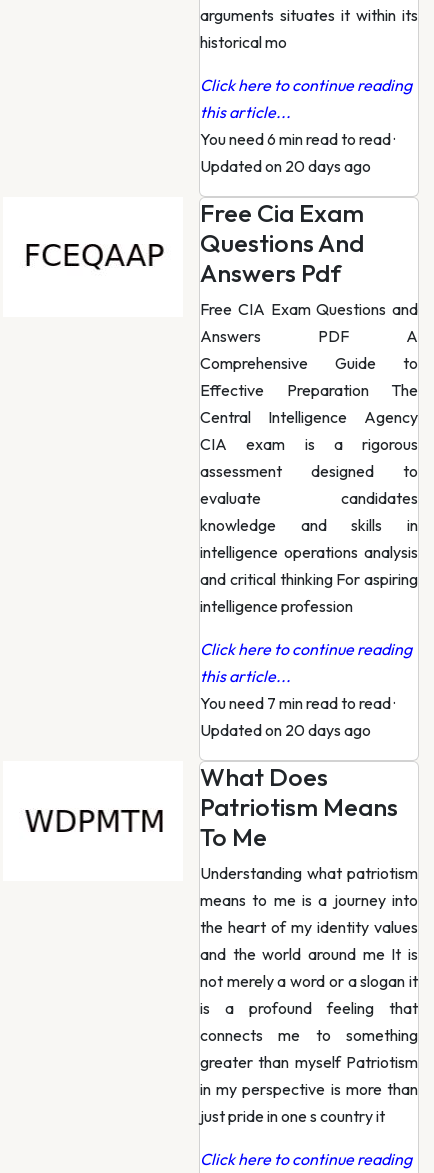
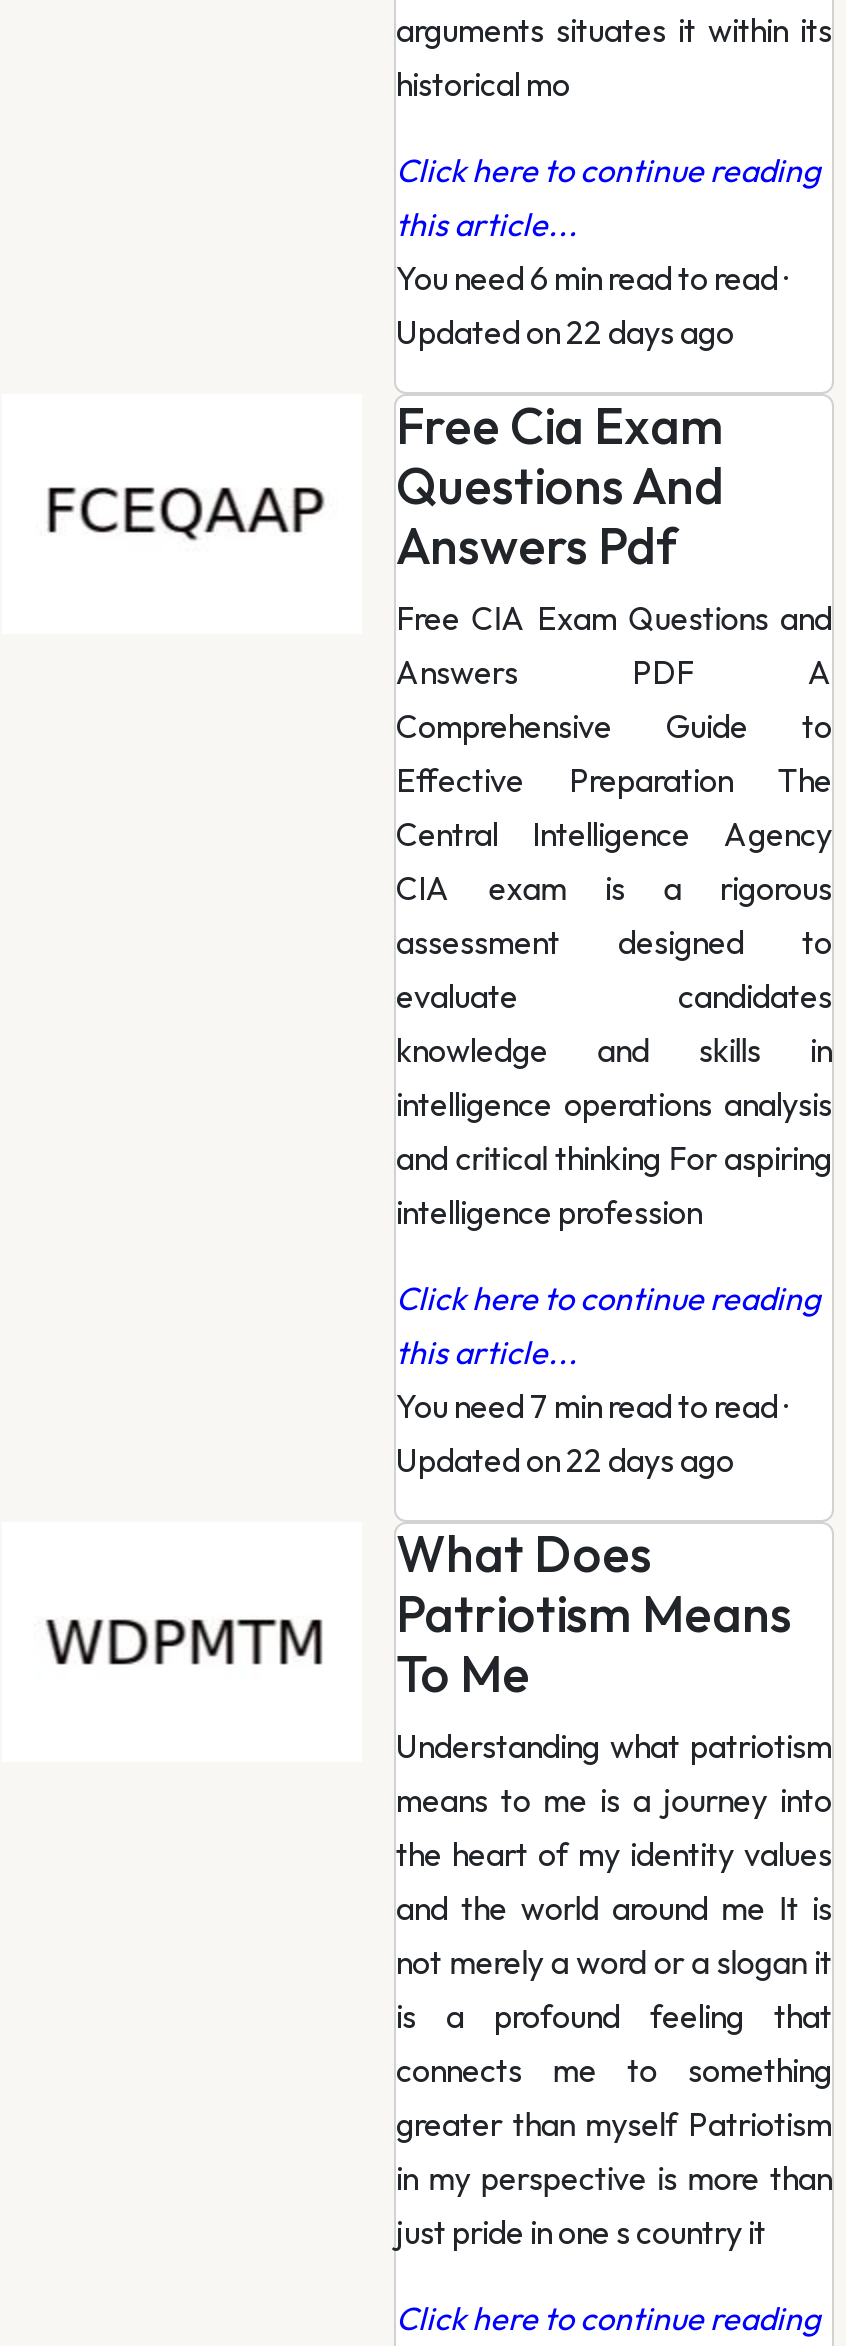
- Updated on 20 days ago
+ Updated on 22 days ago

- Updated on 20 days ago
+ Updated on 22 days ago
